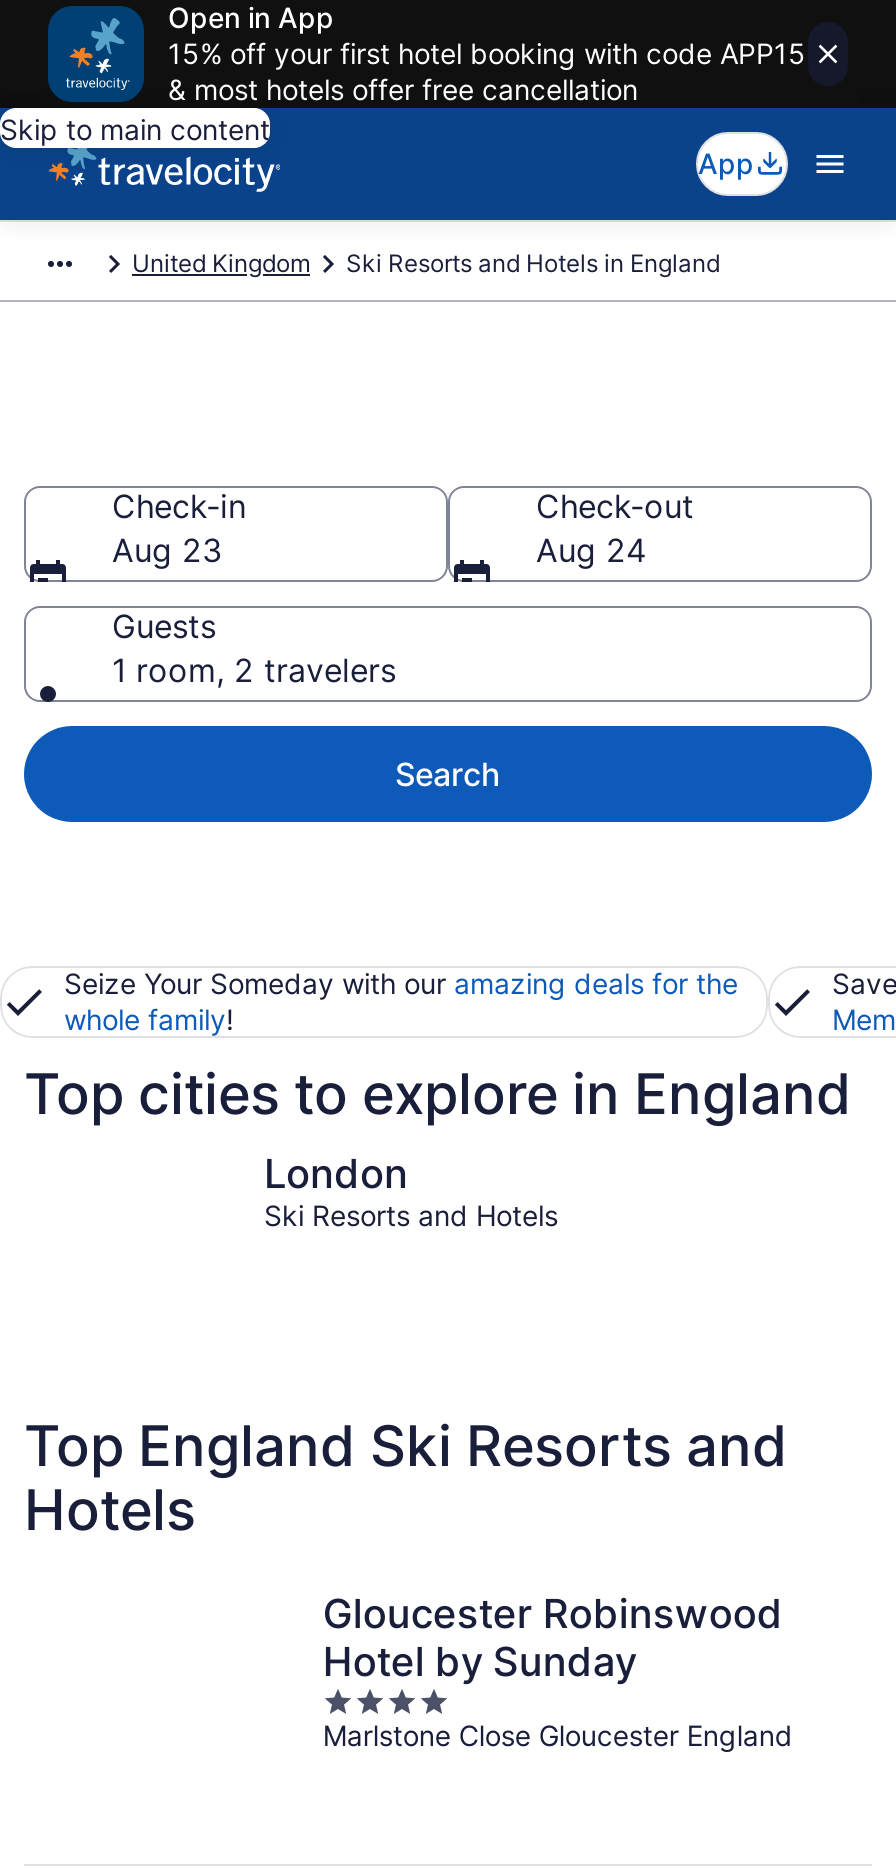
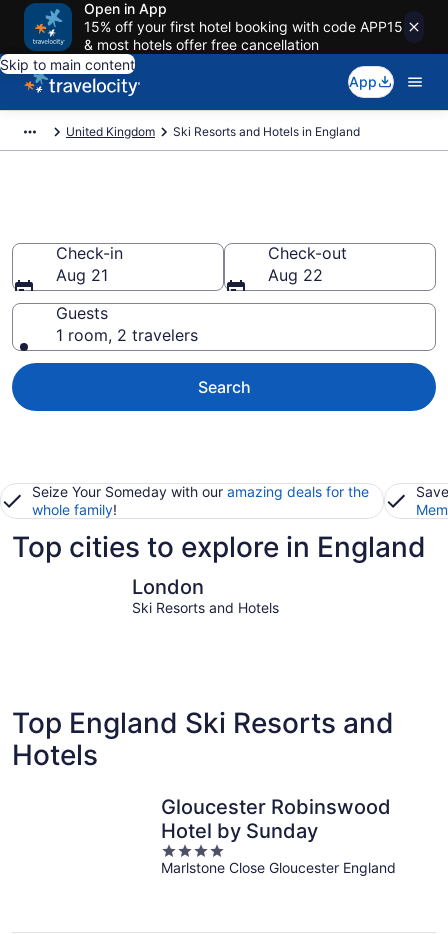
- Aug 23
+ Aug 21

- Aug 24
+ Aug 22
